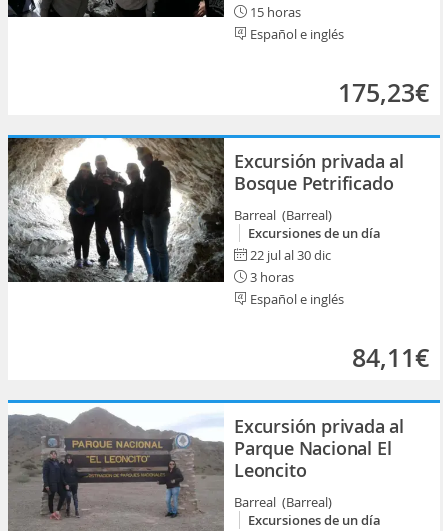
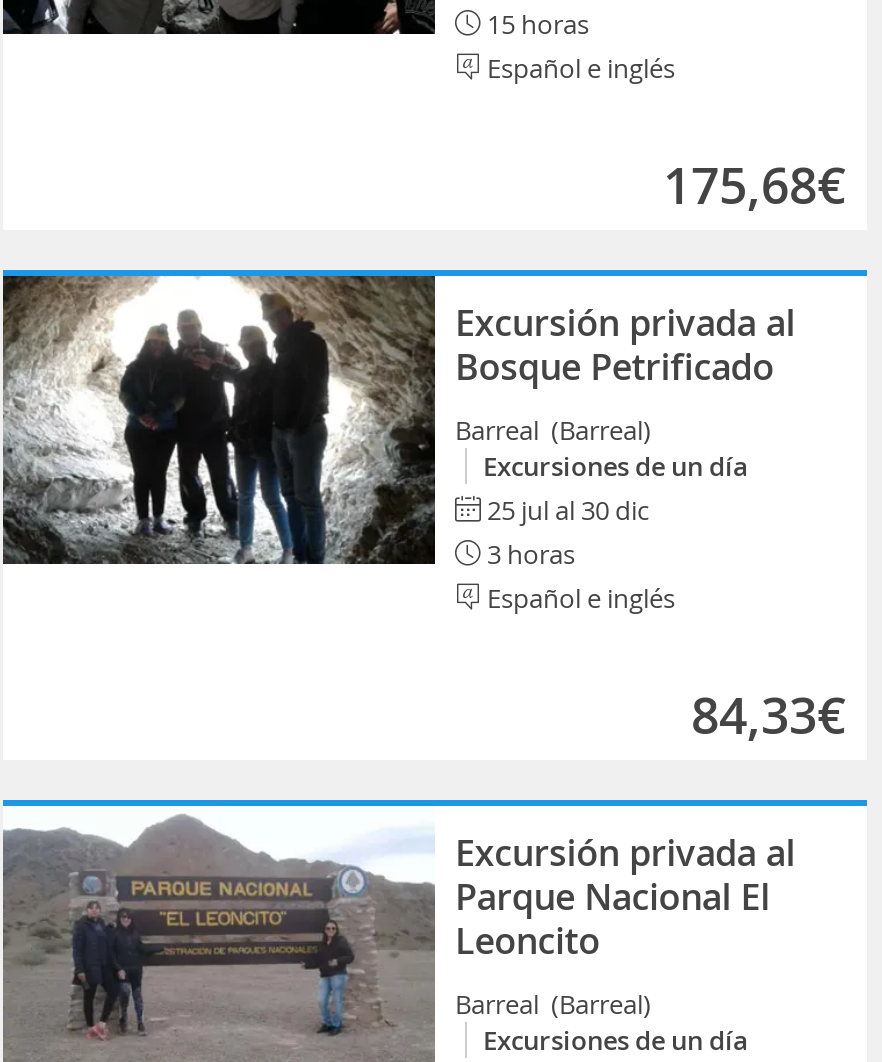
- 175,23€
+ 175,68€

- 22 jul al 30 dic
+ 25 jul al 30 dic

- 84,11€
+ 84,33€
